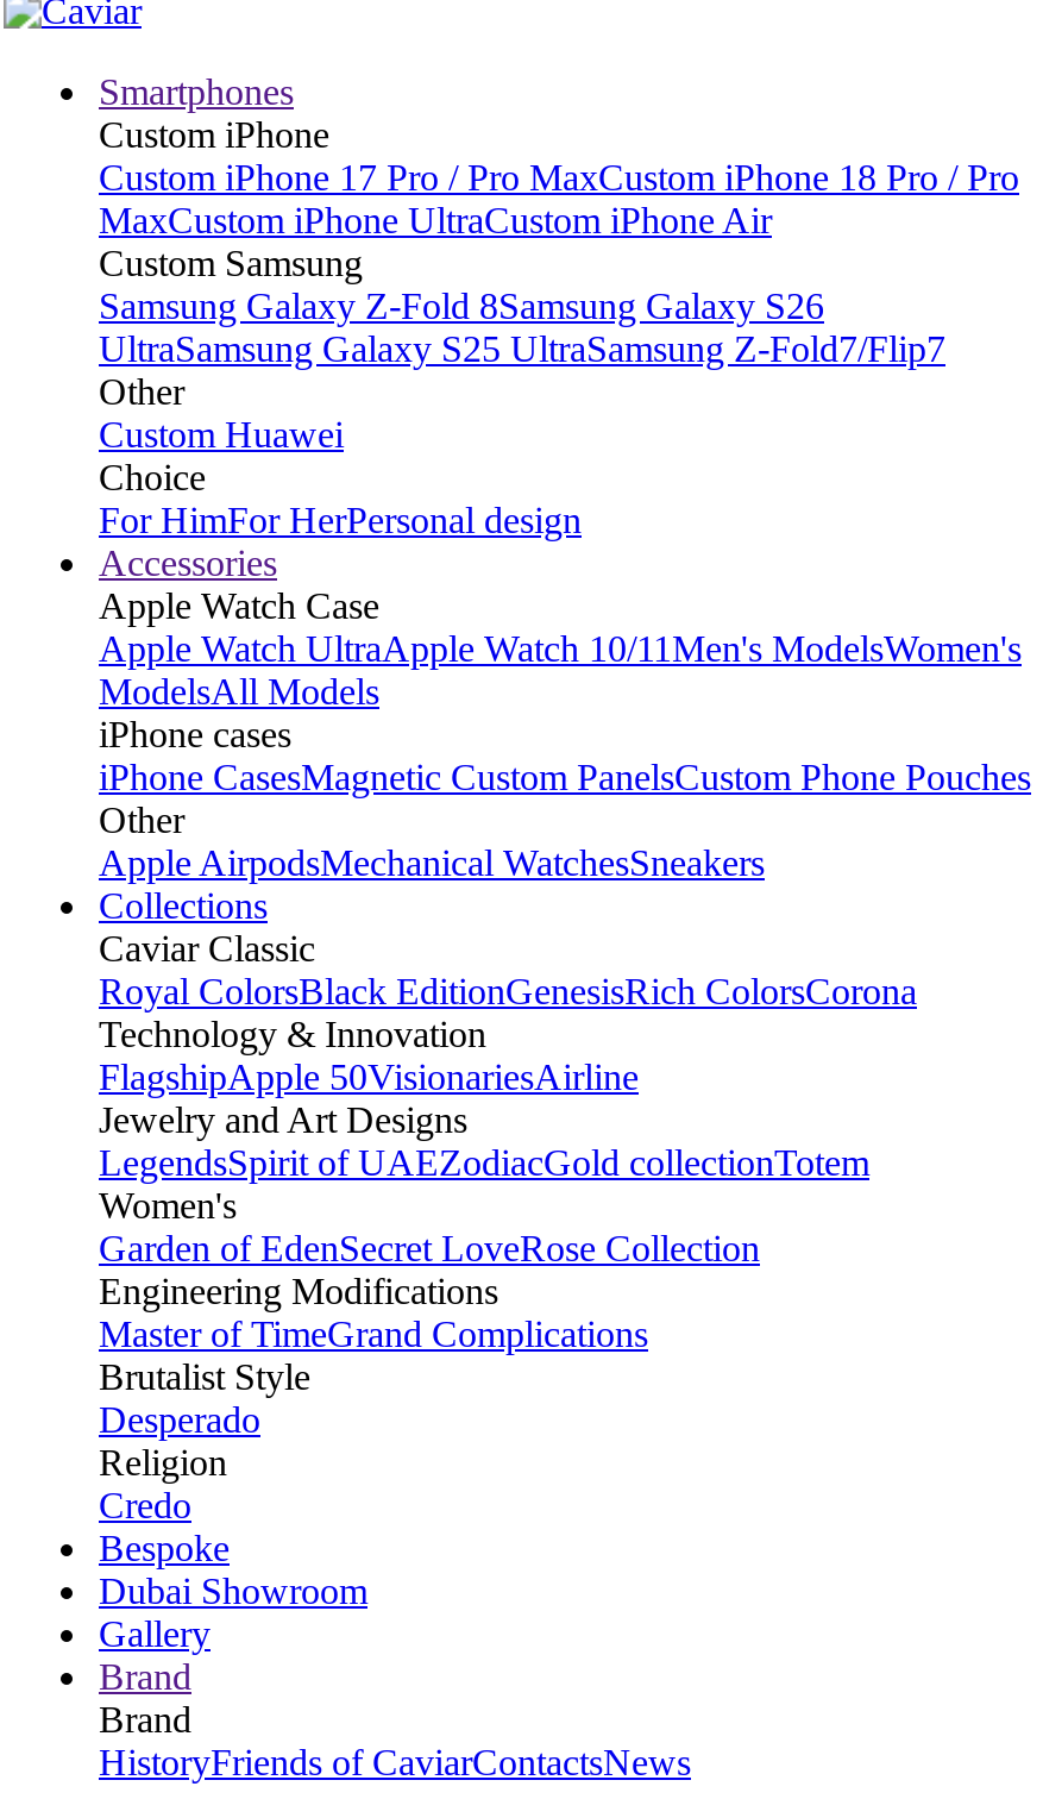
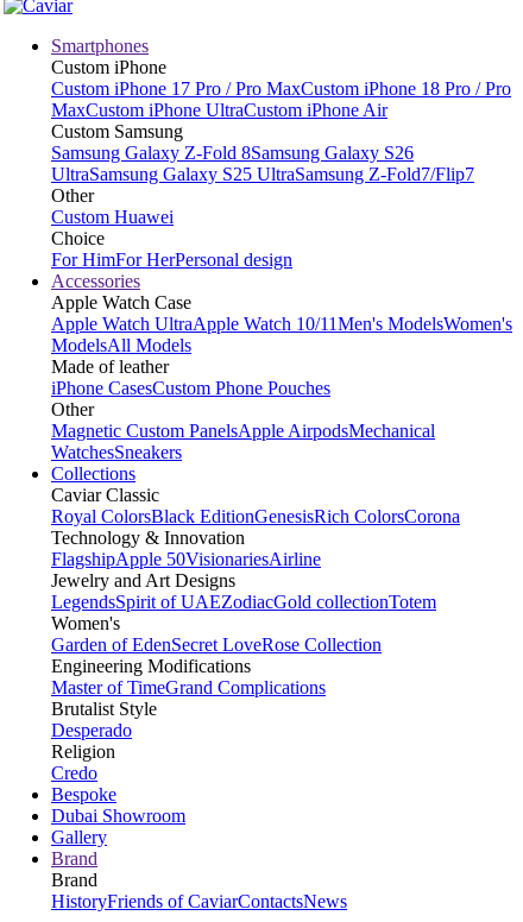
- iPhone cases
- iPhone CasesMagnetic Custom PanelsCustom Phone Pouches
+ Made of leather
+ iPhone CasesCustom Phone Pouches

- Apple AirpodsMechanical WatchesSneakers
+ Magnetic Custom PanelsApple AirpodsMechanical
+ WatchesSneakers
